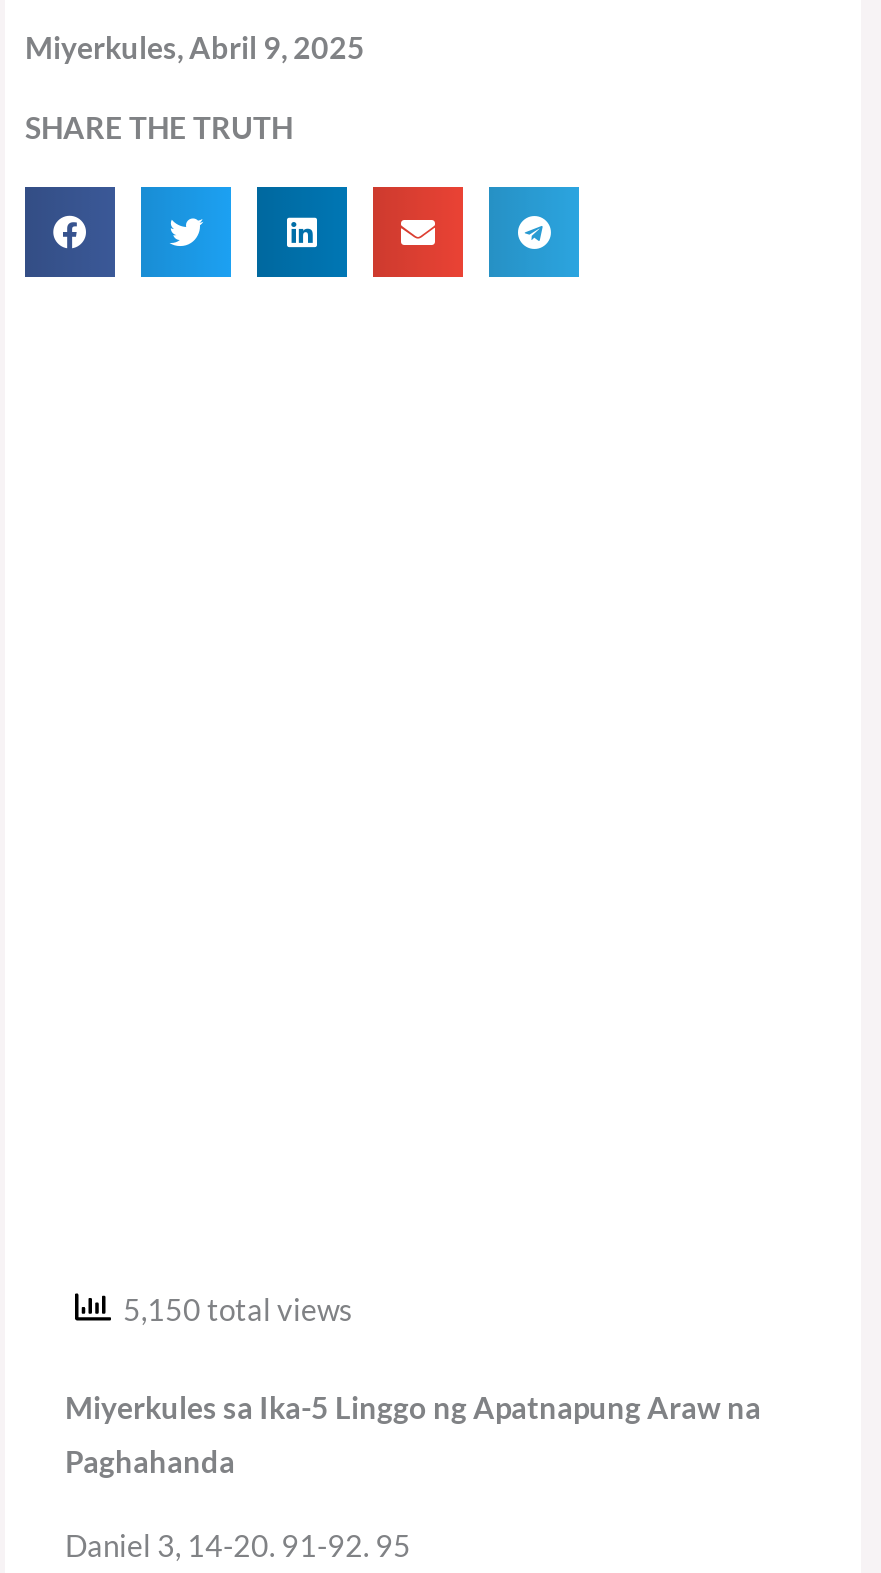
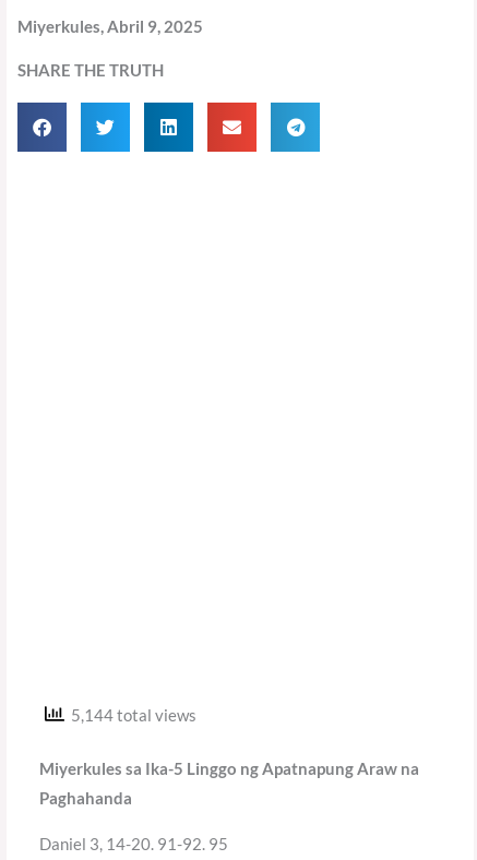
- 5,150 total views
+ 5,144 total views
